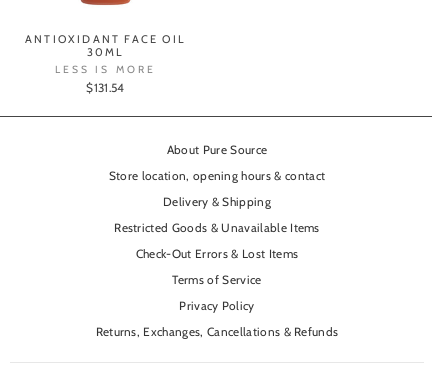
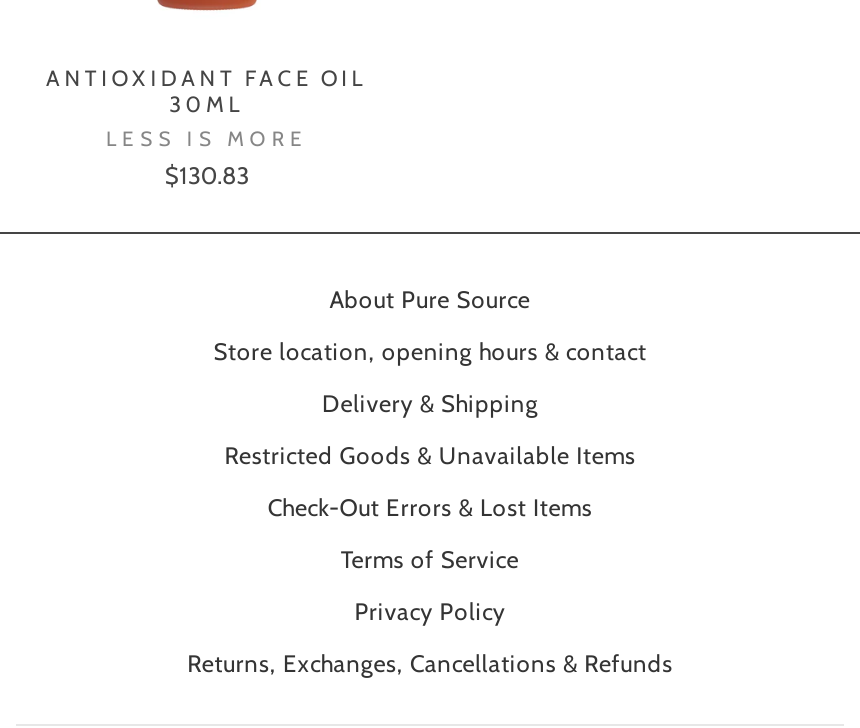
- $131.54
+ $130.83
